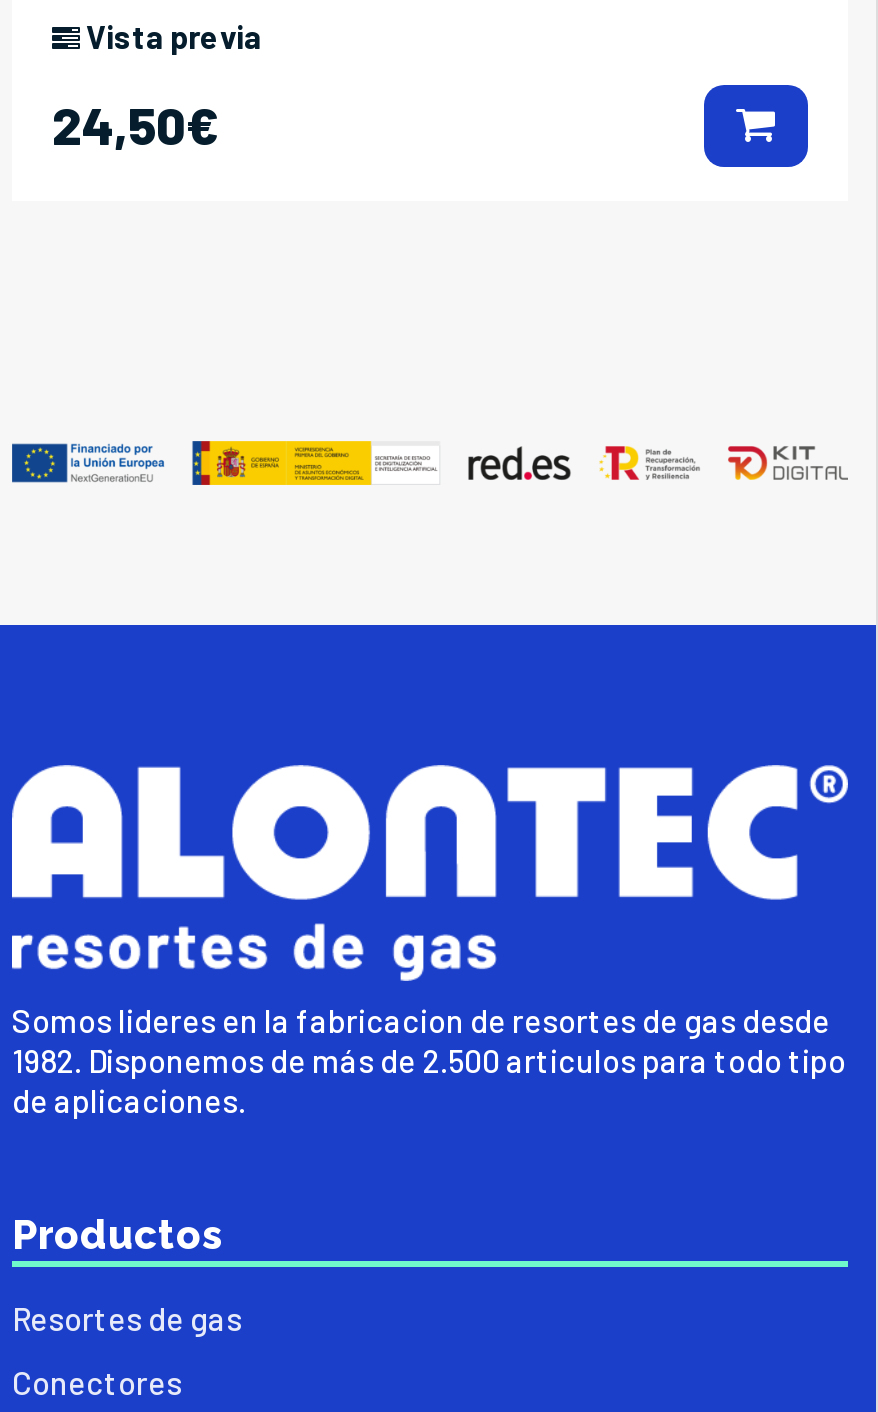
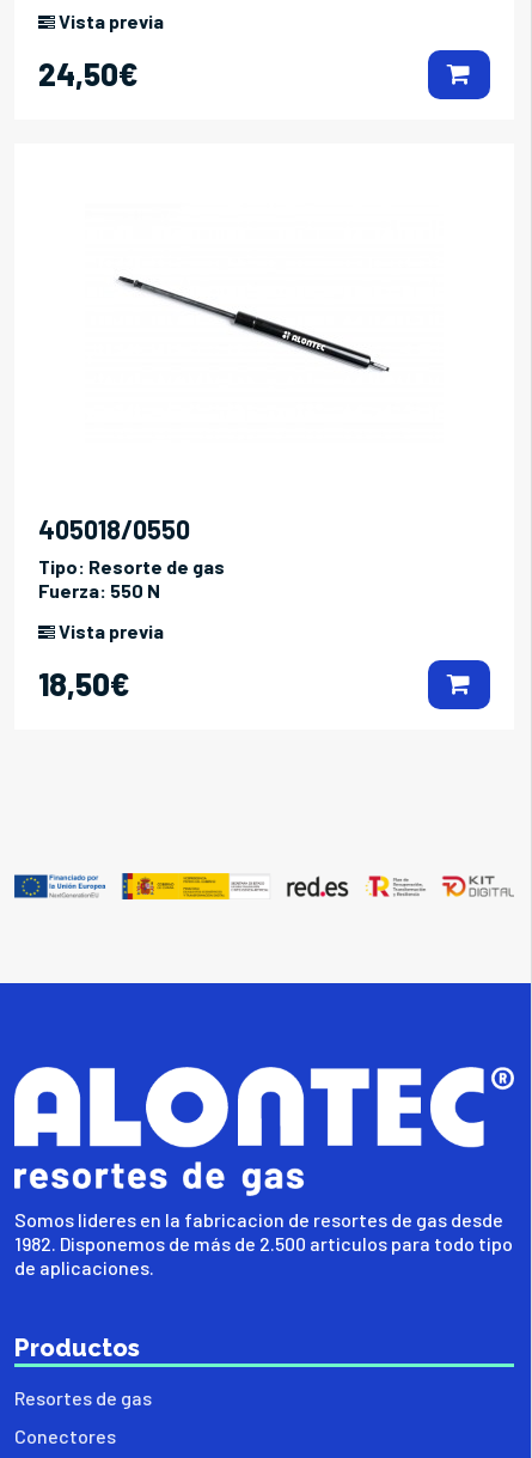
+ 405018/0550
+ Tipo: Resorte de gas
+ Fuerza: 550 N
+ Vista previa
+ 18,50€

+ [image]
